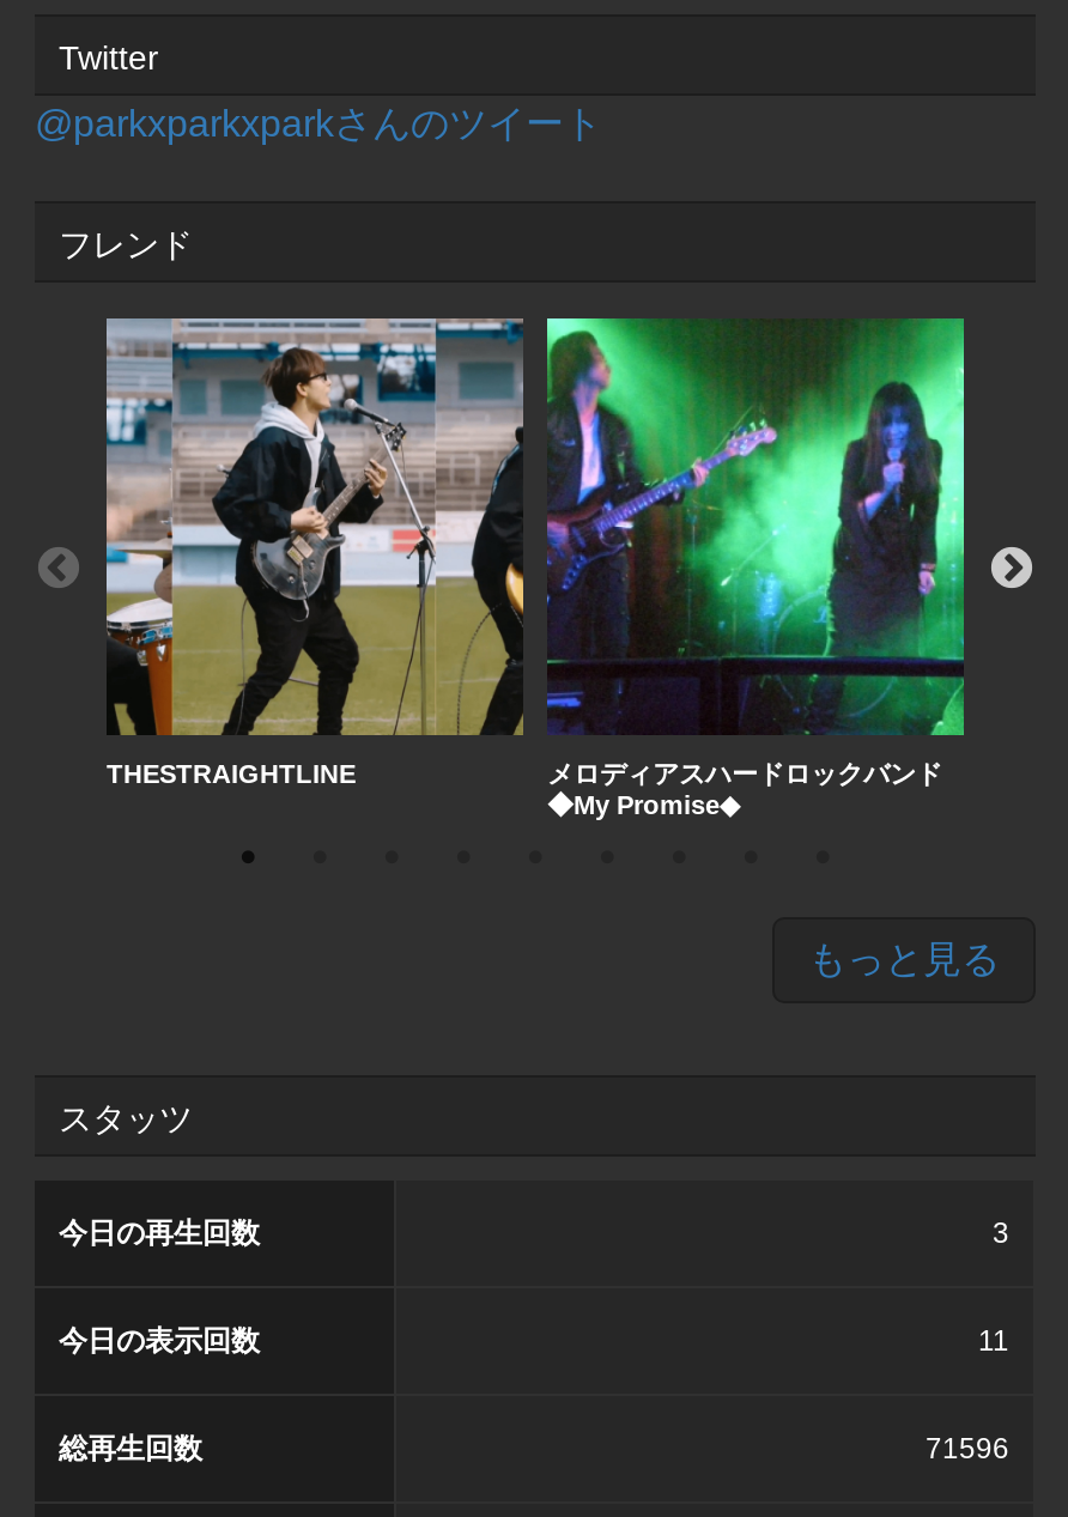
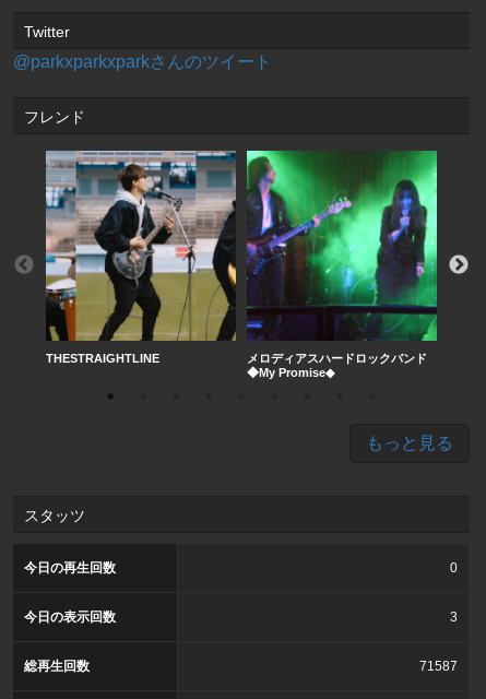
- 3
+ 0

- 11
+ 3

- 71596
+ 71587
